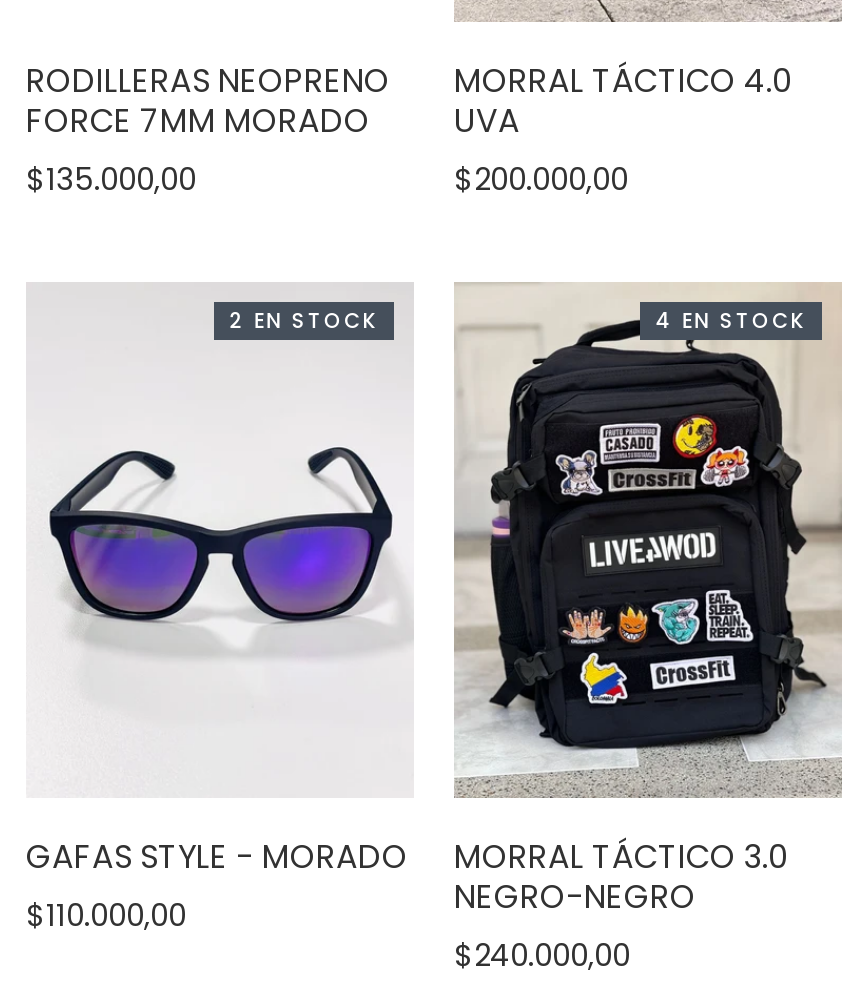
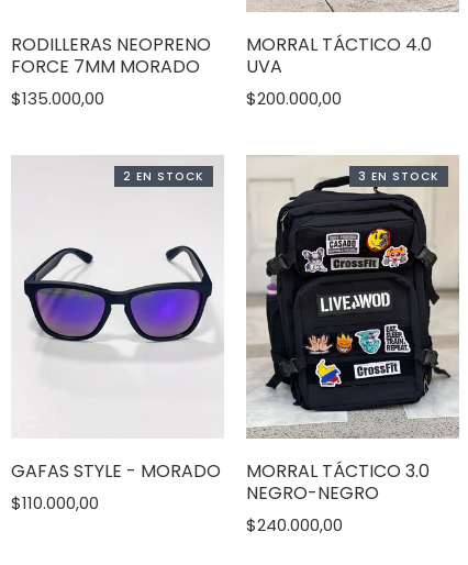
- 4 EN STOCK
+ 3 EN STOCK
